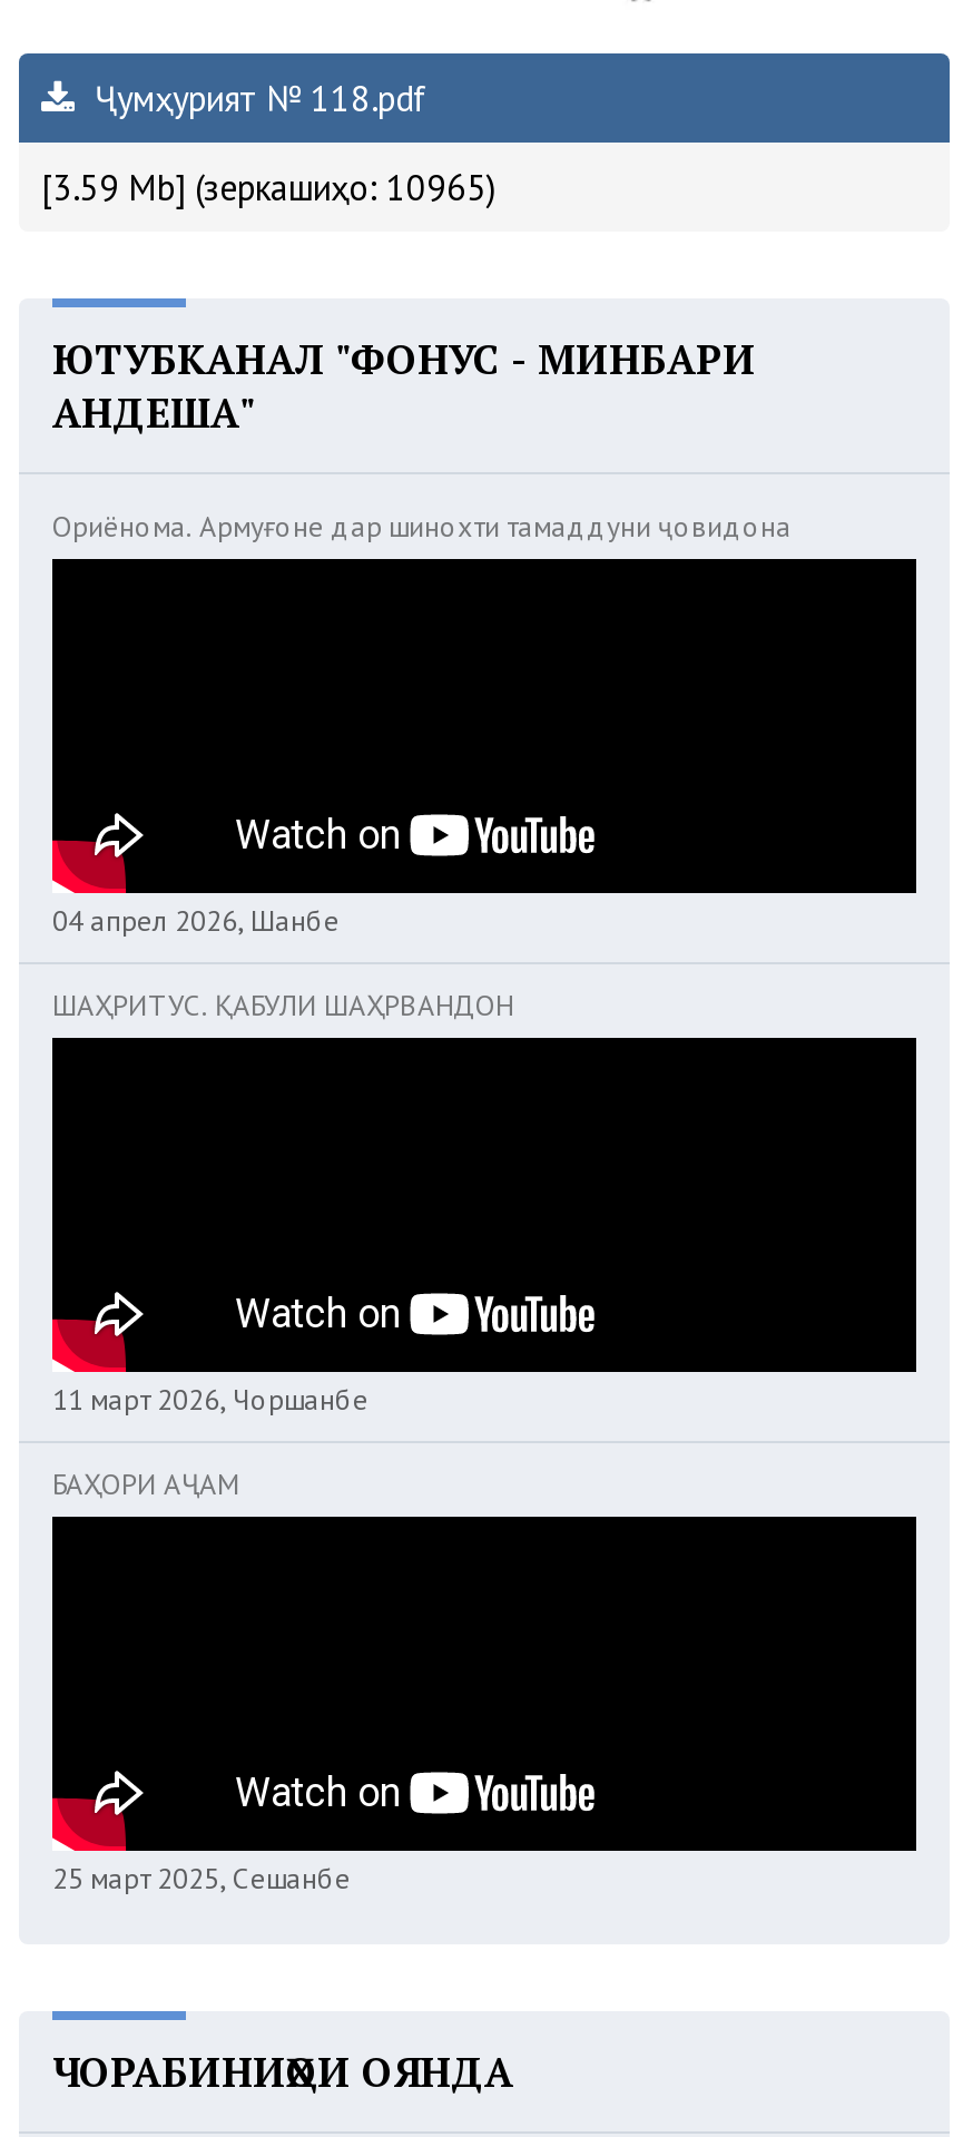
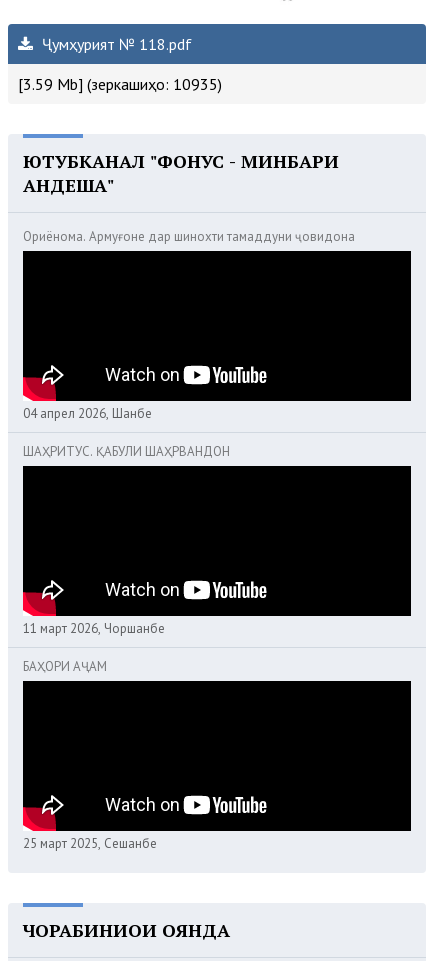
- [3.59 Mb] (зеркашиҳо: 10965)
+ [3.59 Mb] (зеркашиҳо: 10935)
